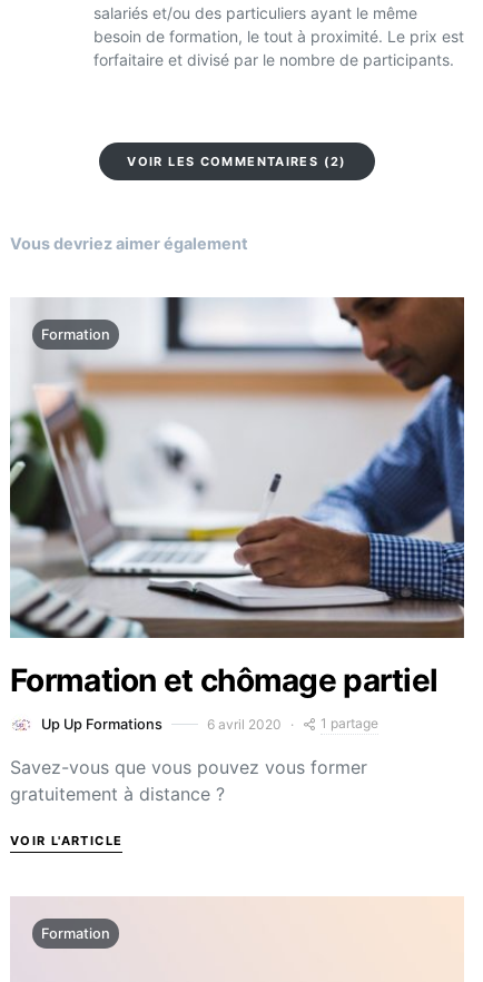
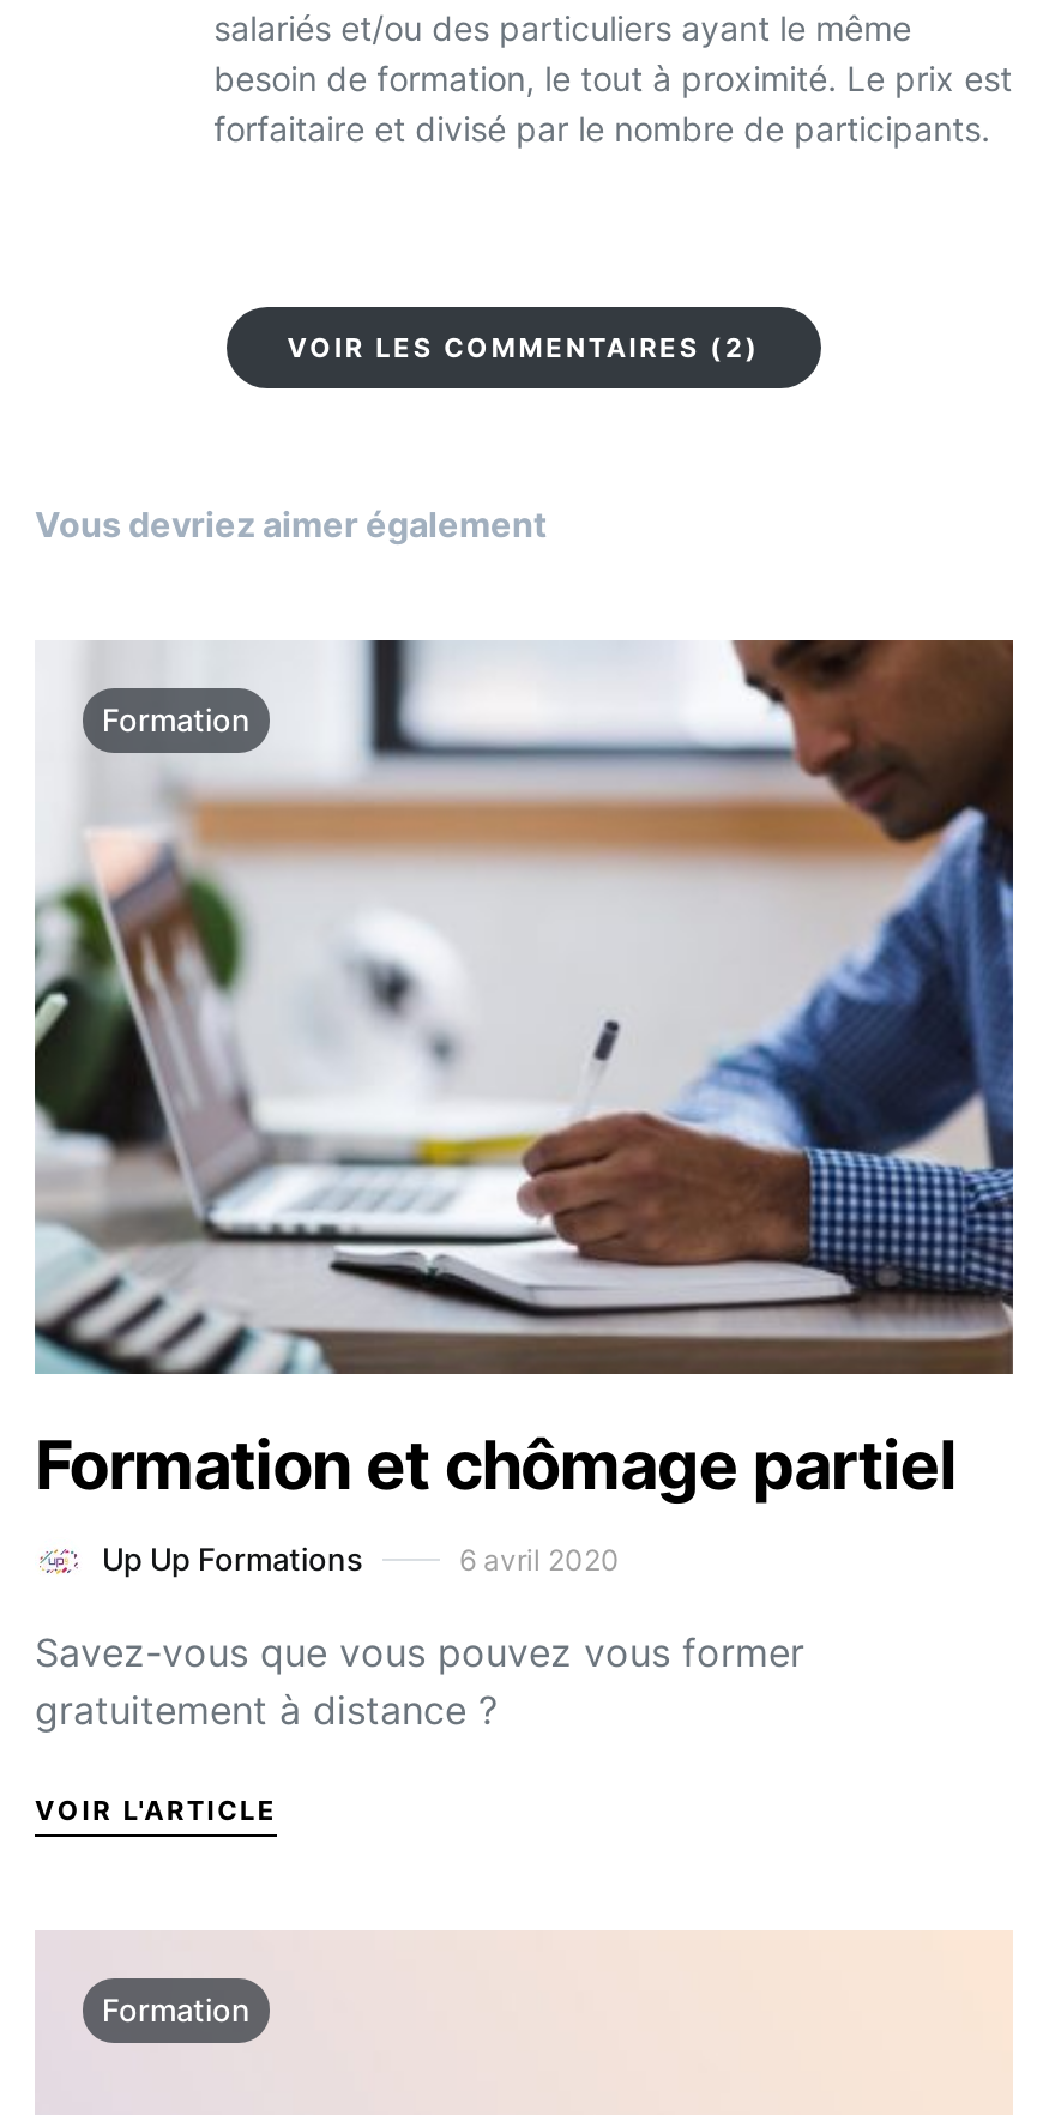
- 1 partage
